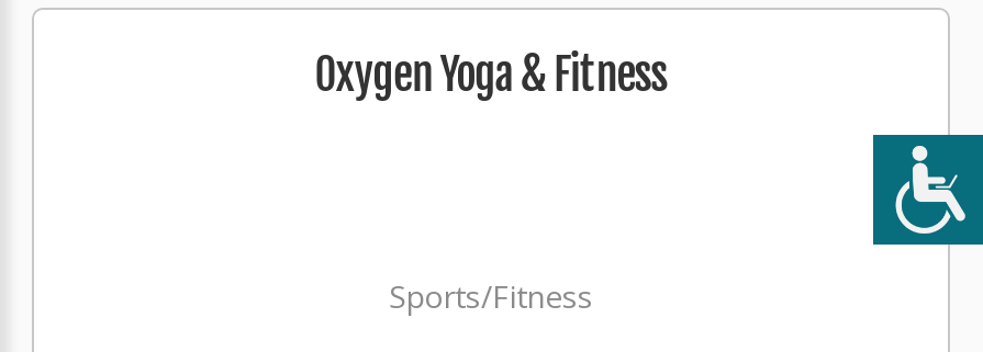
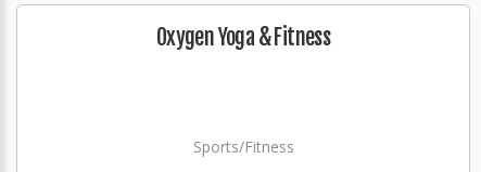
- [image]
